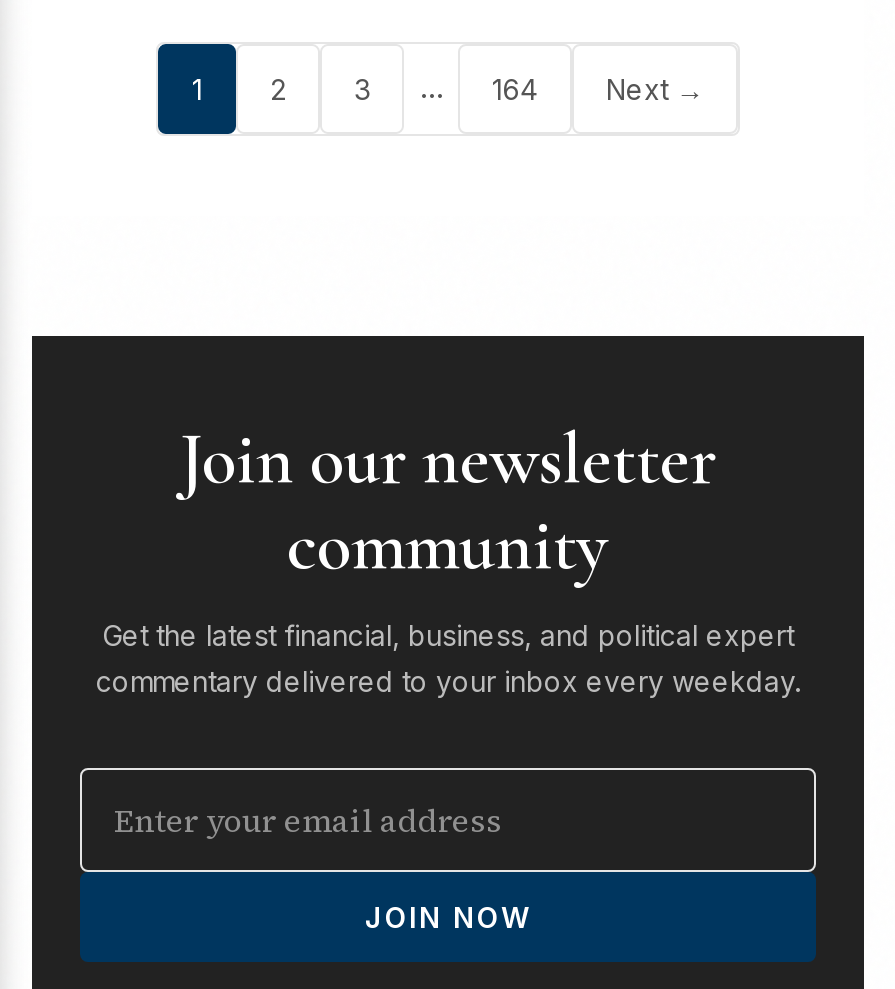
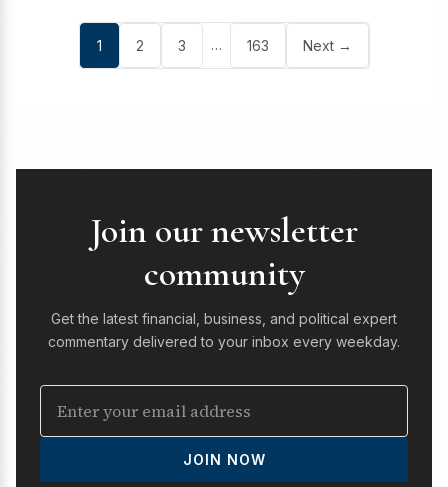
- 164
+ 163
